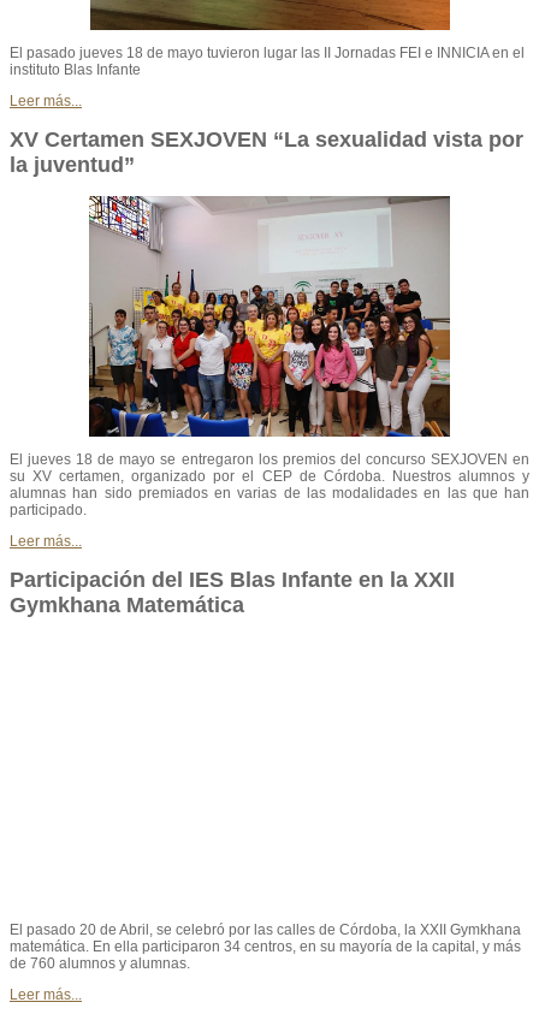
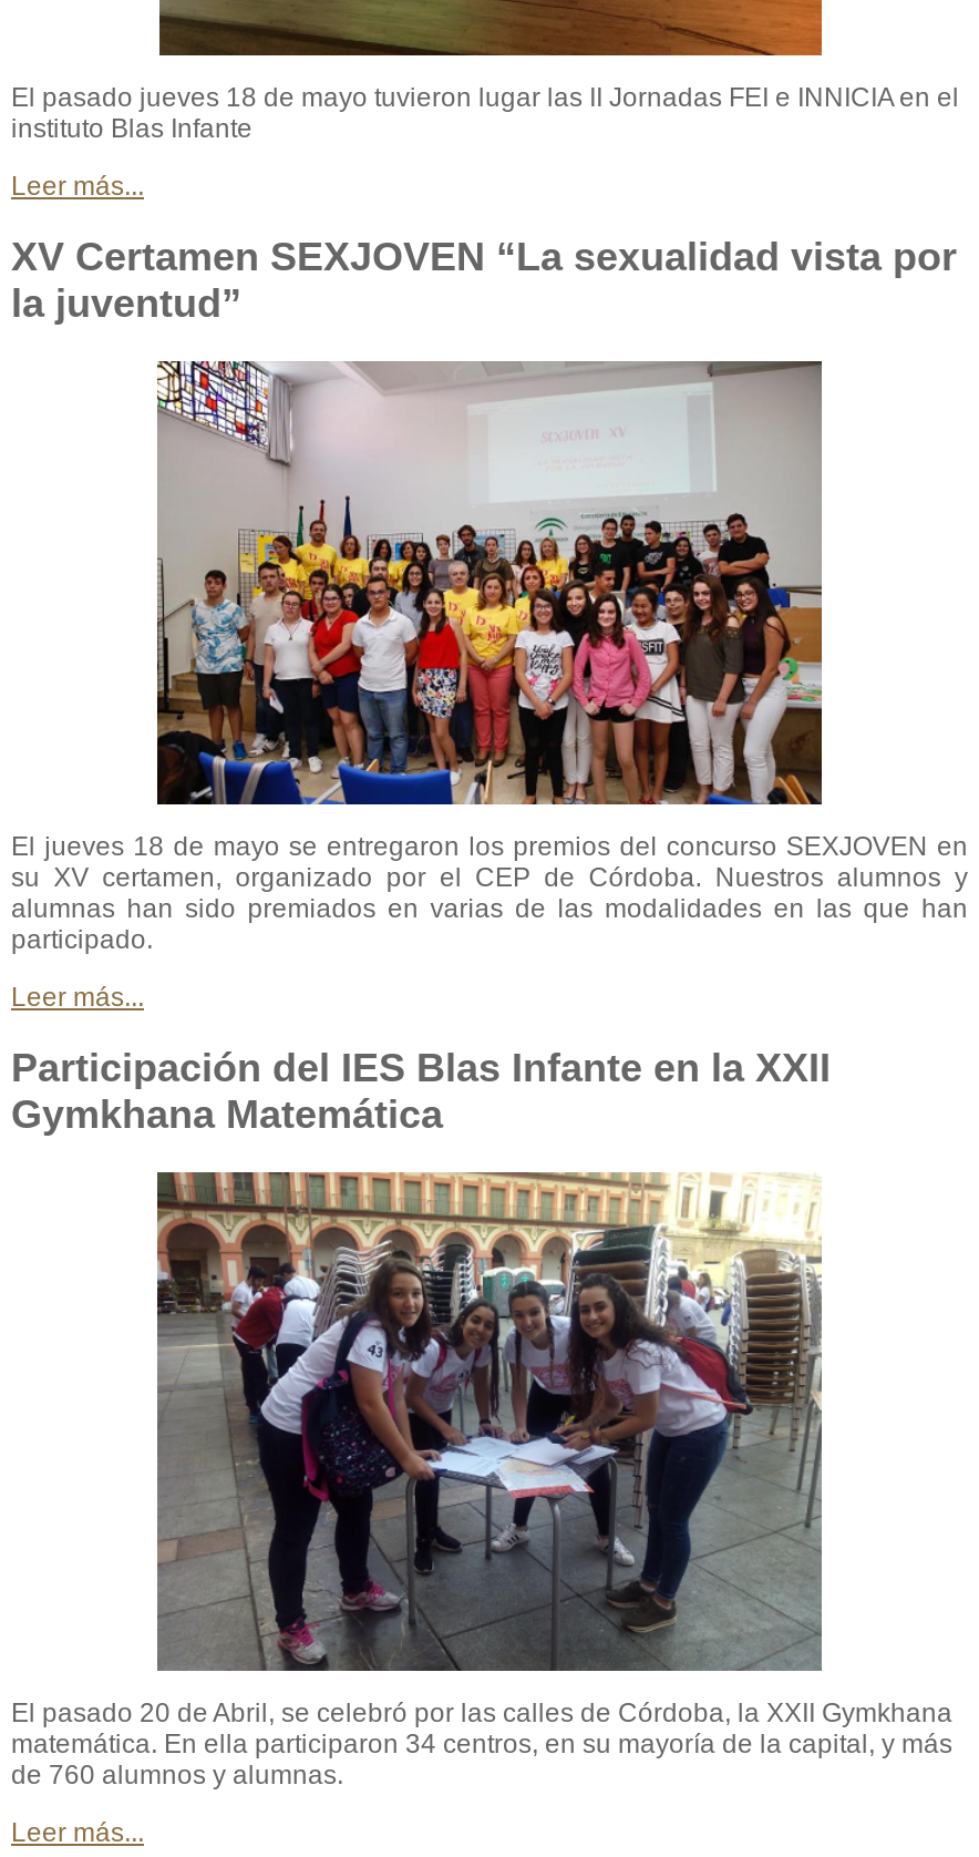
+ [image]
